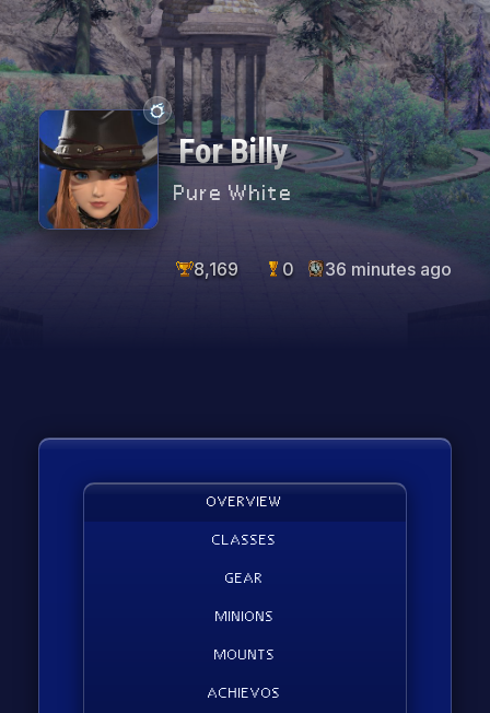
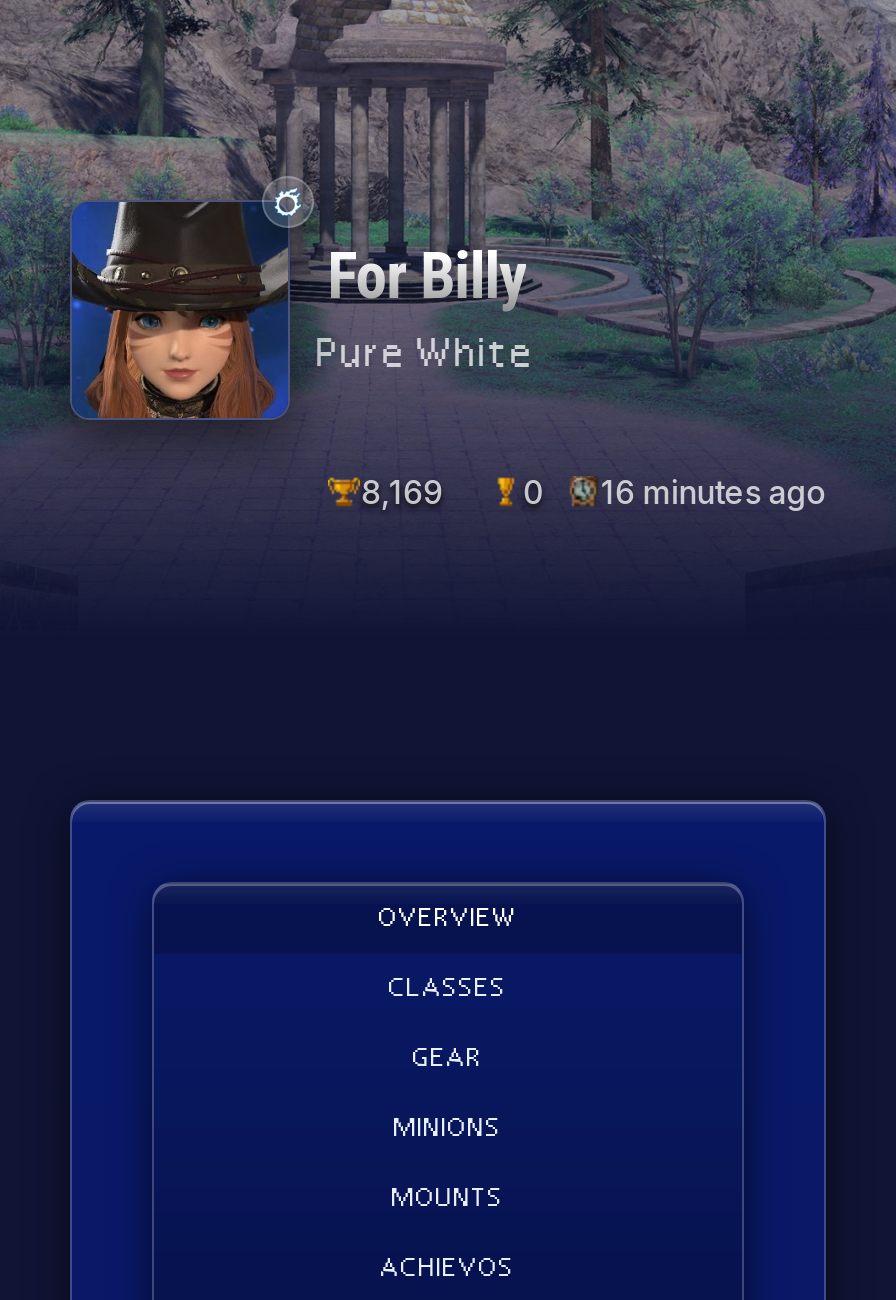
- 8,169 0 36 minutes ago
+ 8,169 0 16 minutes ago
